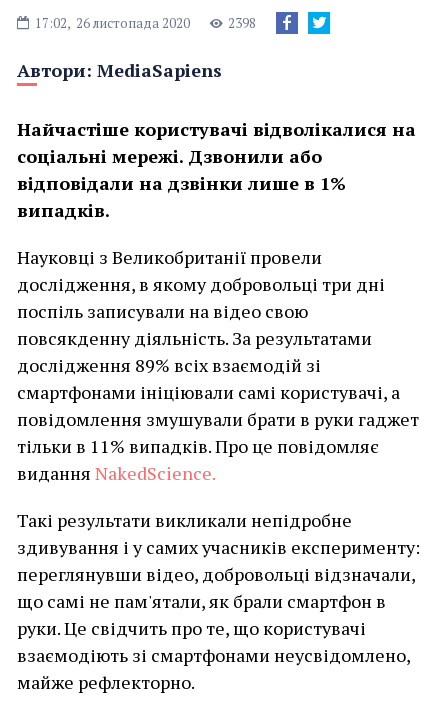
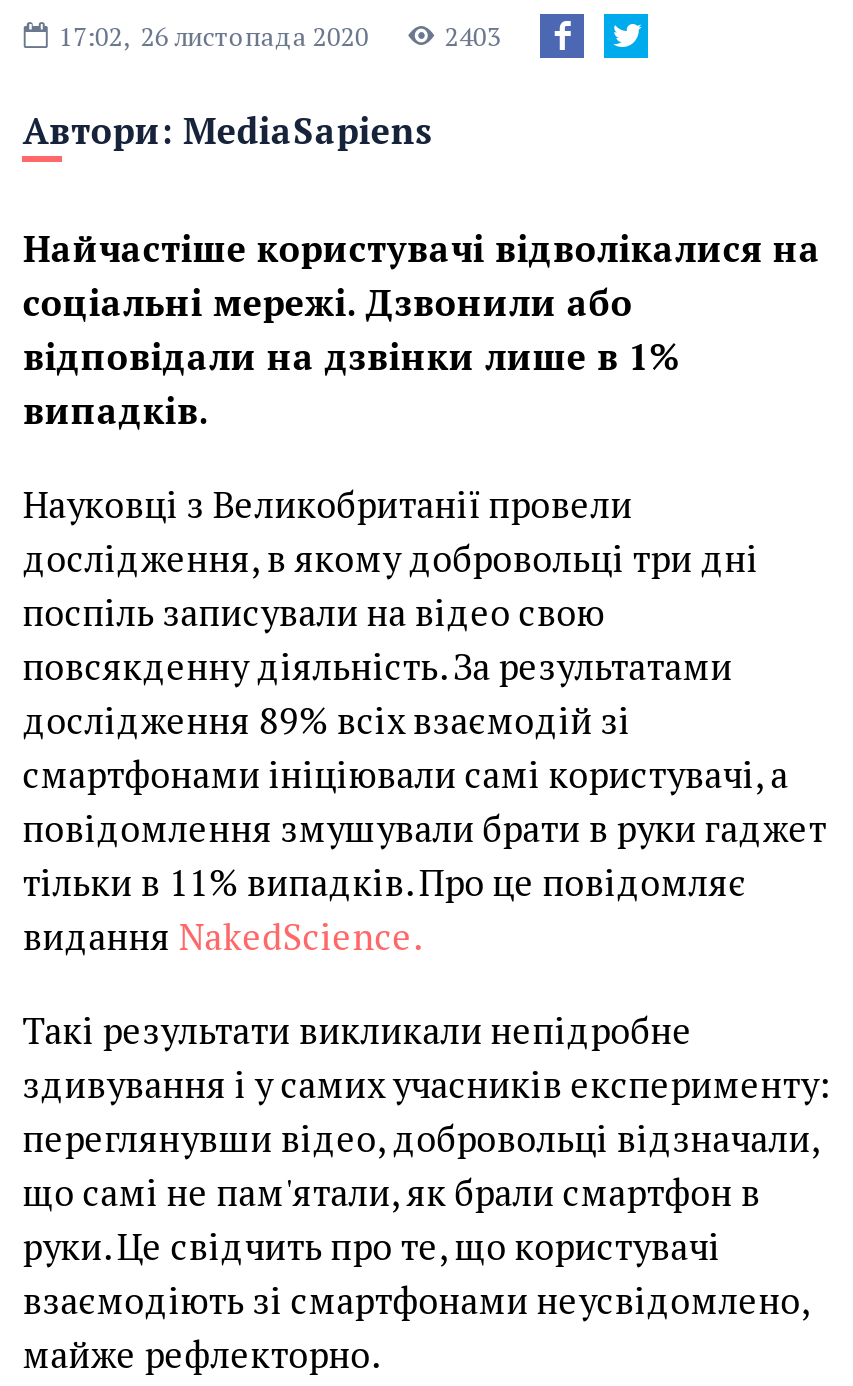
- 2398
+ 2403
